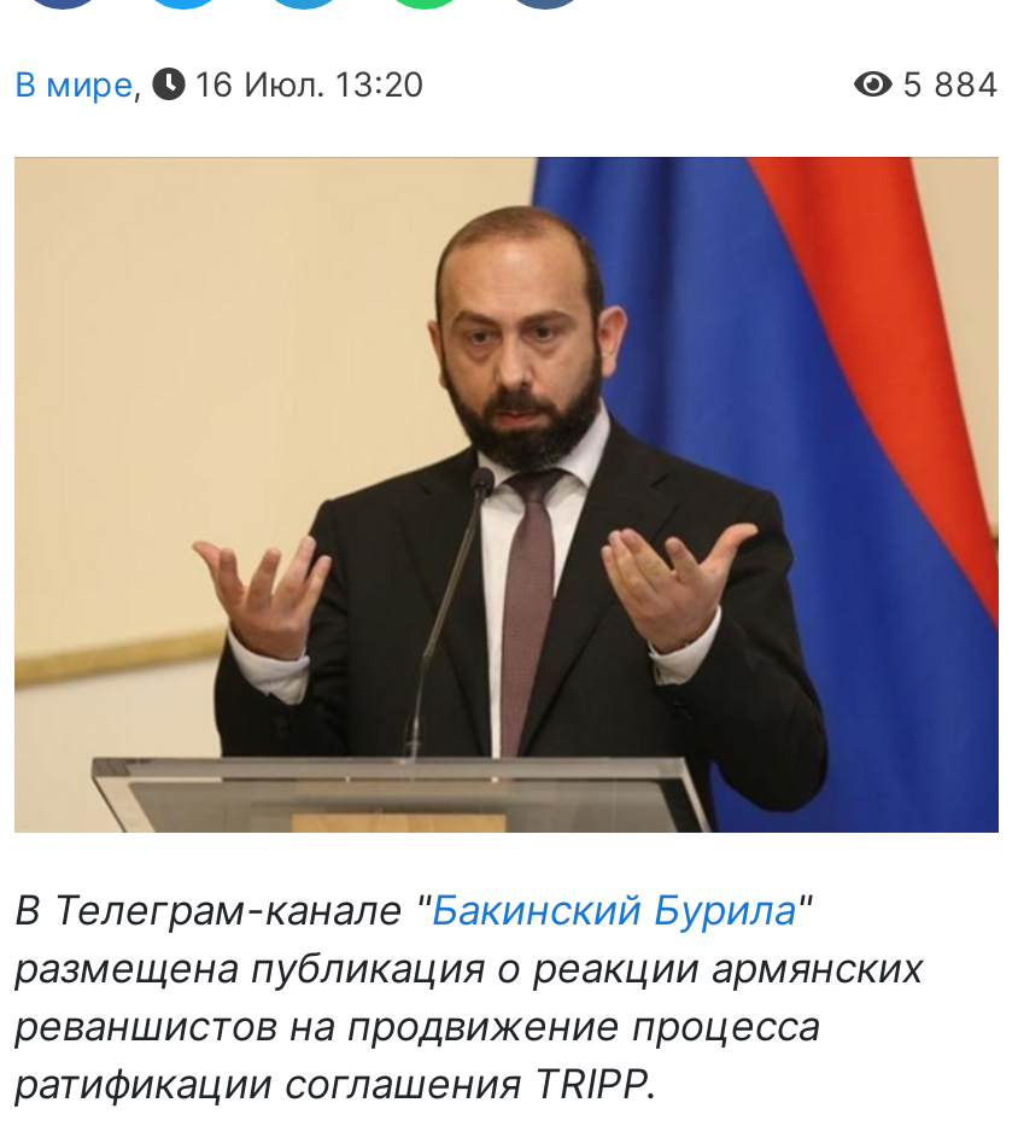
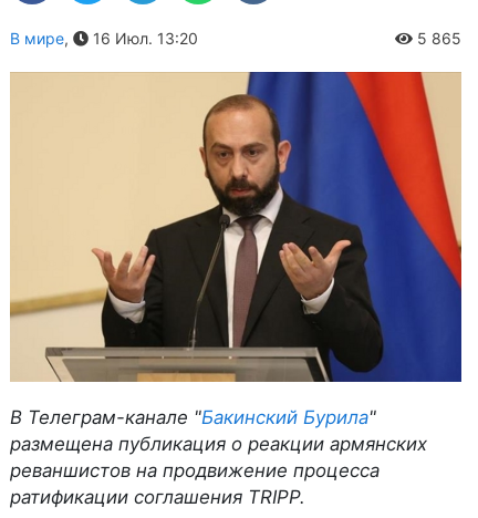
- 5 884
+ 5 865
